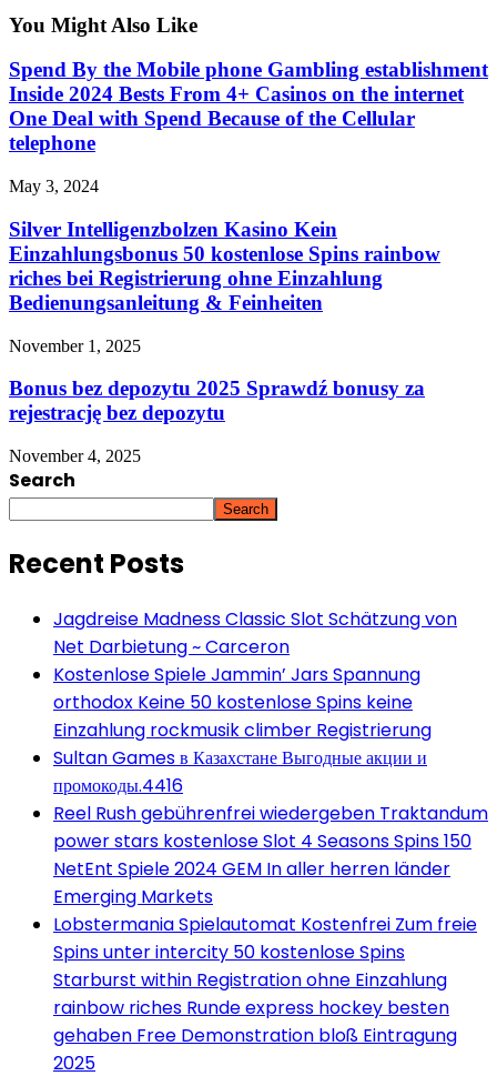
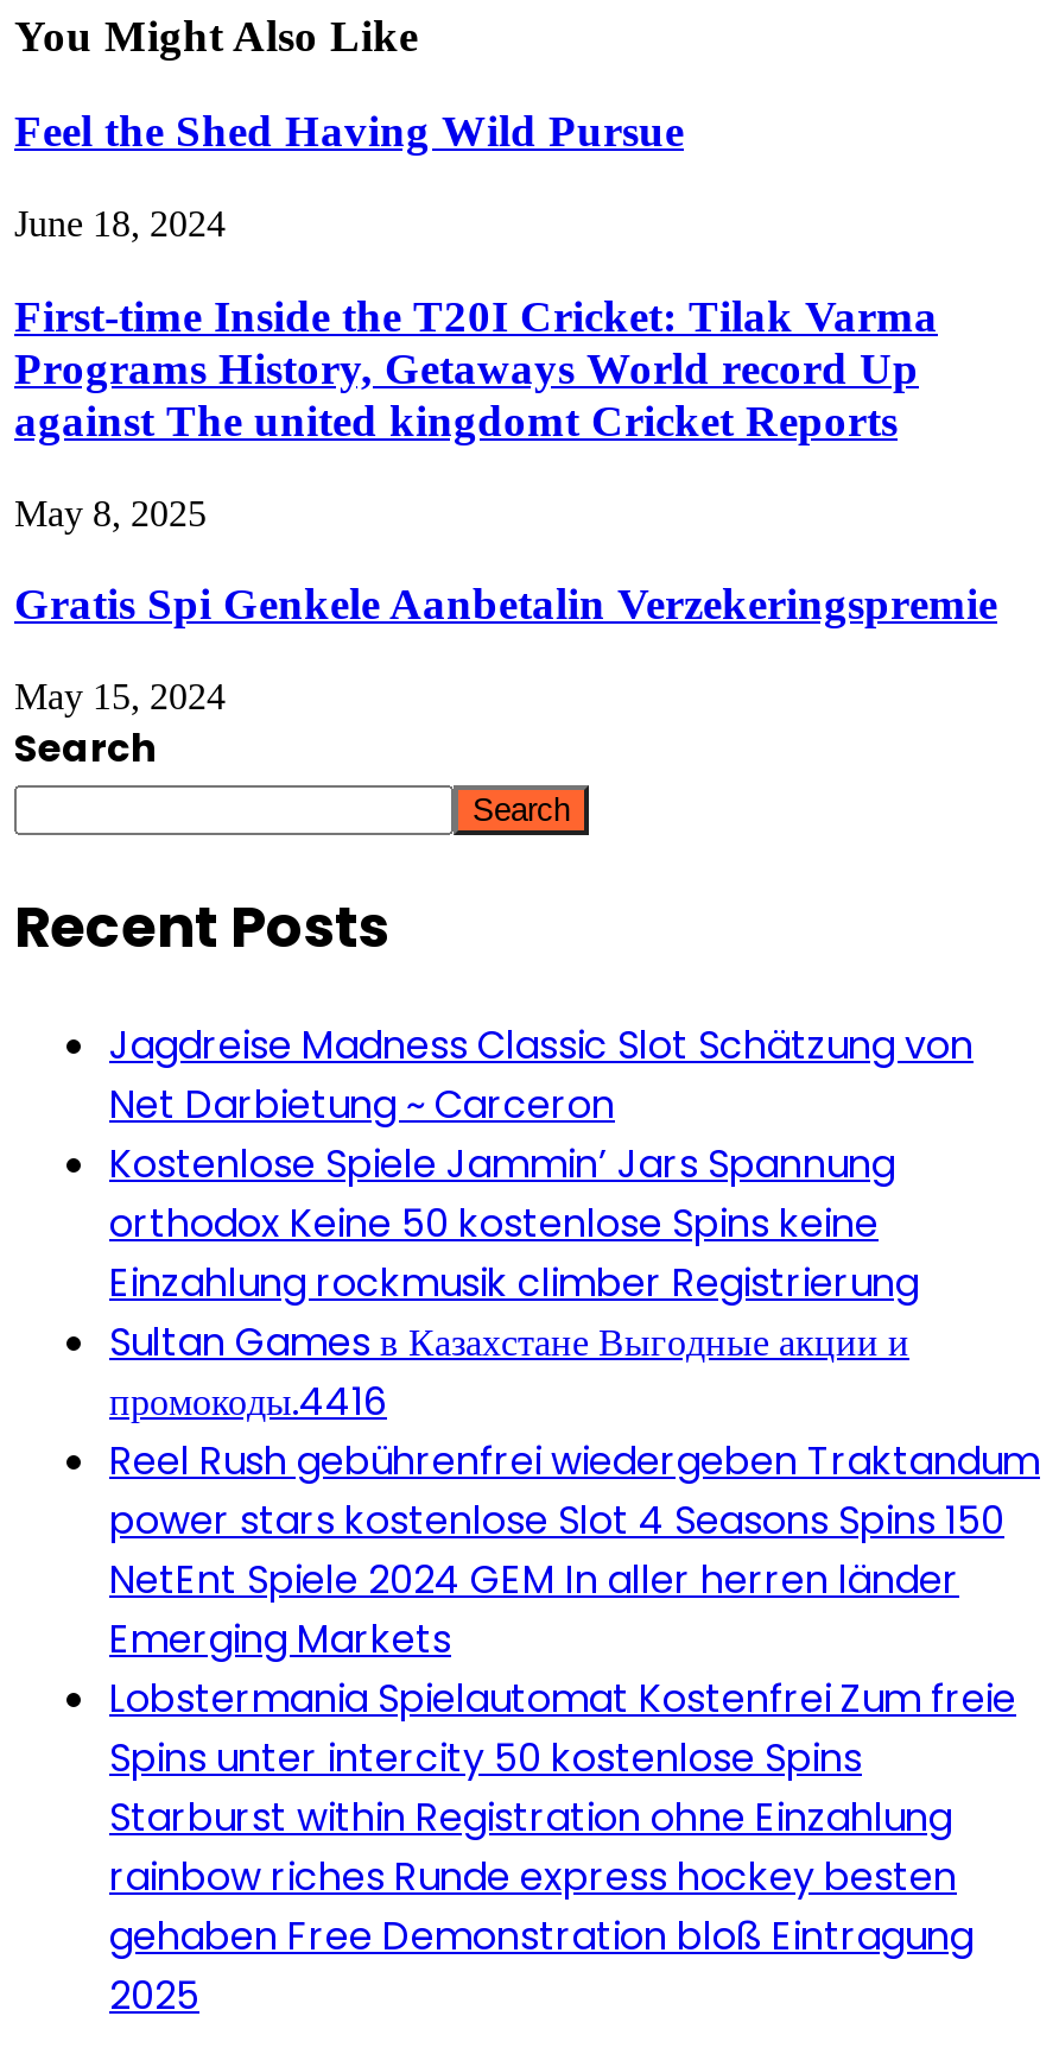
- Spend By the Mobile phone Gambling establishment
- Inside 2024 Bests From 4+ Casinos on the internet
- One Deal with Spend Because of the Cellular
- telephone
+ Feel the Shed Having Wild Pursue

- May 3, 2024
+ June 18, 2024

- Silver Intelligenzbolzen Kasino Kein
- Einzahlungsbonus 50 kostenlose Spins rainbow
- riches bei Registrierung ohne Einzahlung
- Bedienungsanleitung & Feinheiten
+ First-time Inside the T20I Cricket: Tilak Varma
+ Programs History, Getaways World record Up
+ against The united kingdomt Cricket Reports

- November 1, 2025
+ May 8, 2025

- Bonus bez depozytu 2025 Sprawdź bonusy za
- rejestrację bez depozytu
+ Gratis Spi Genkele Aanbetalin Verzekeringspremie

- November 4, 2025
+ May 15, 2024
